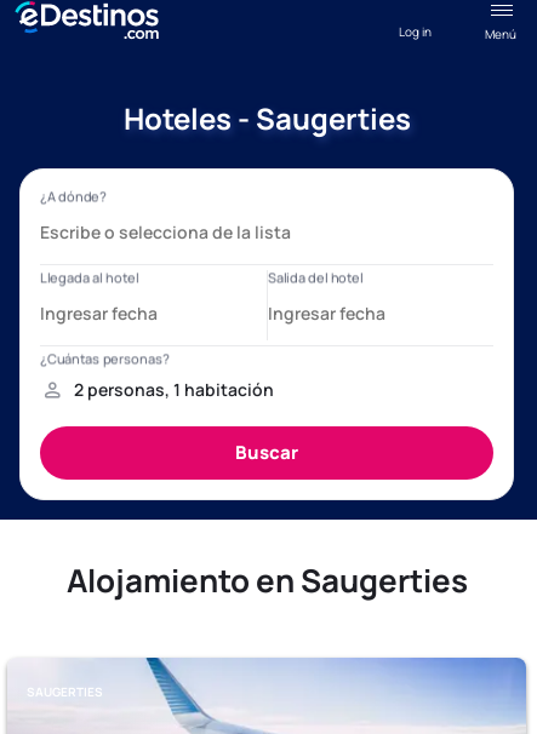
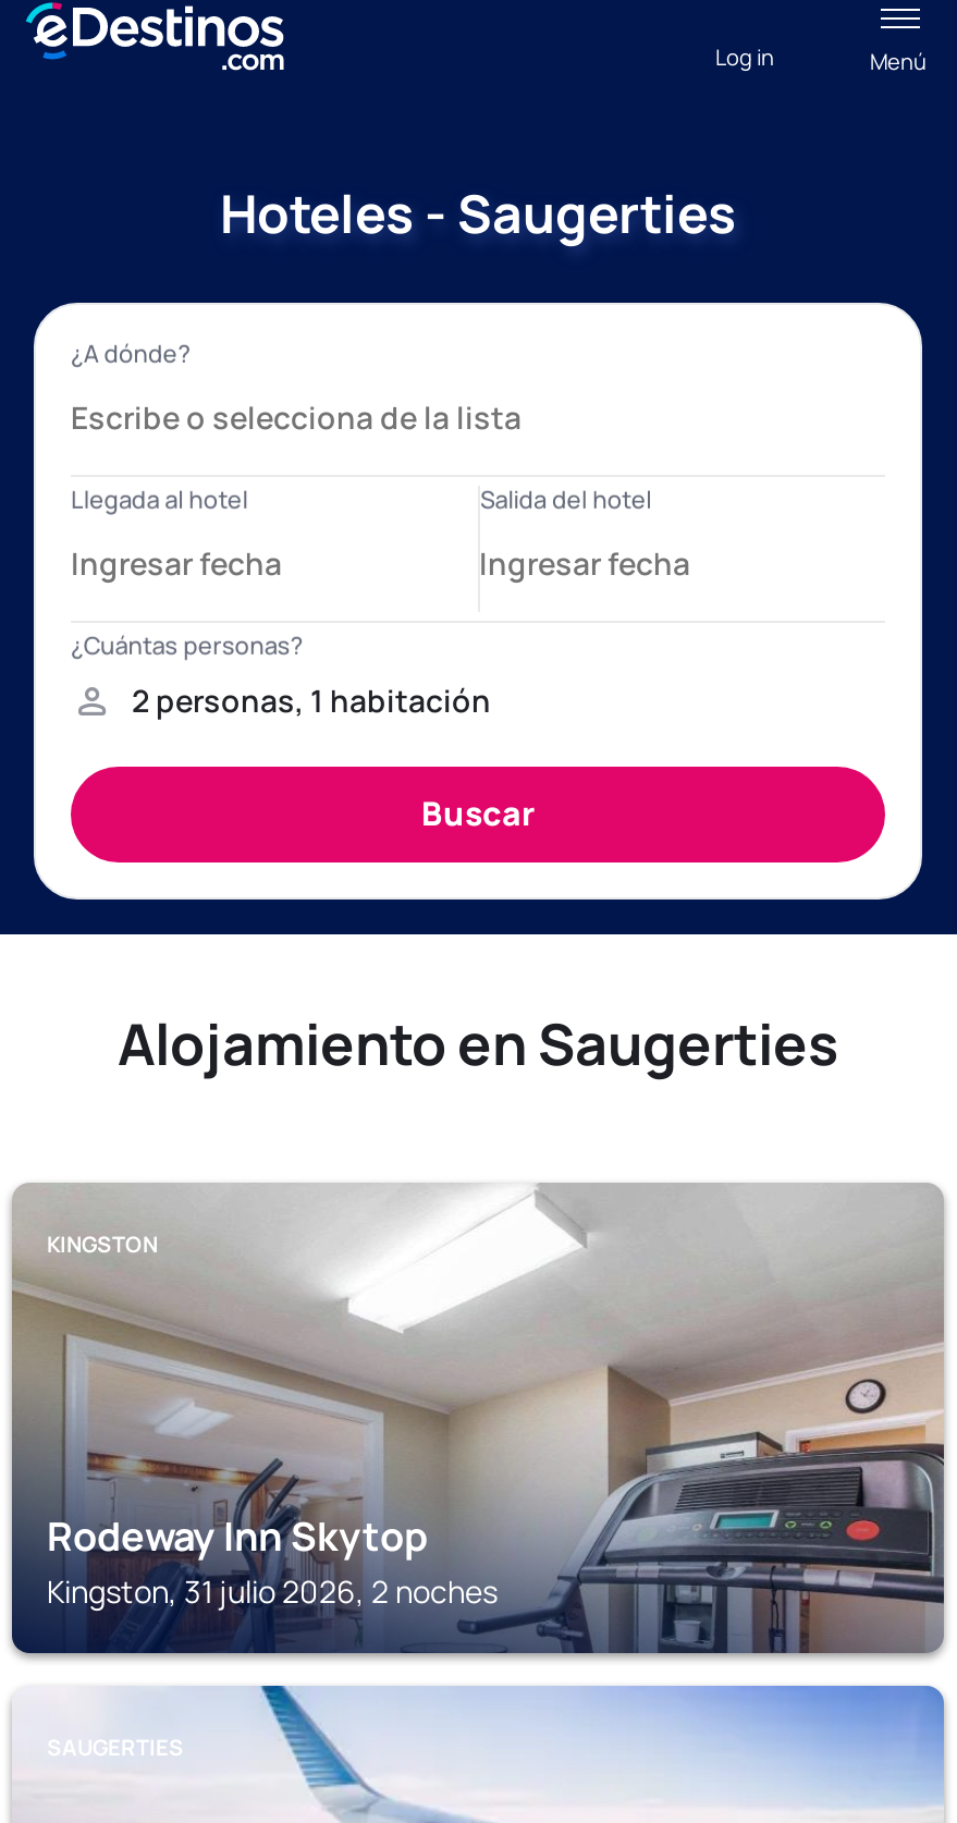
+ [image]
+ KINGSTON

+ Rodeway Inn Skytop
+ Kingston, 31 julio 2026, 2 noches
